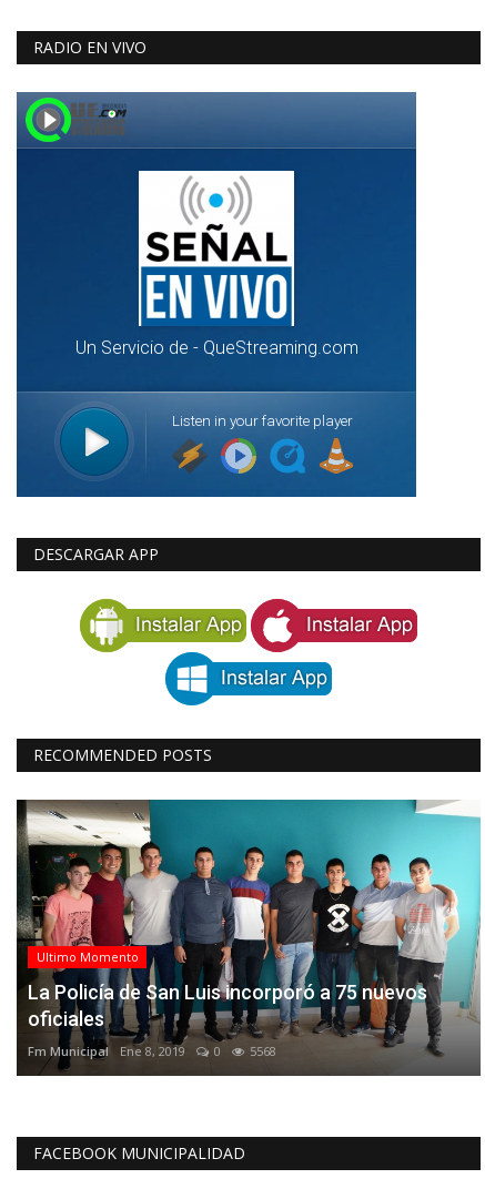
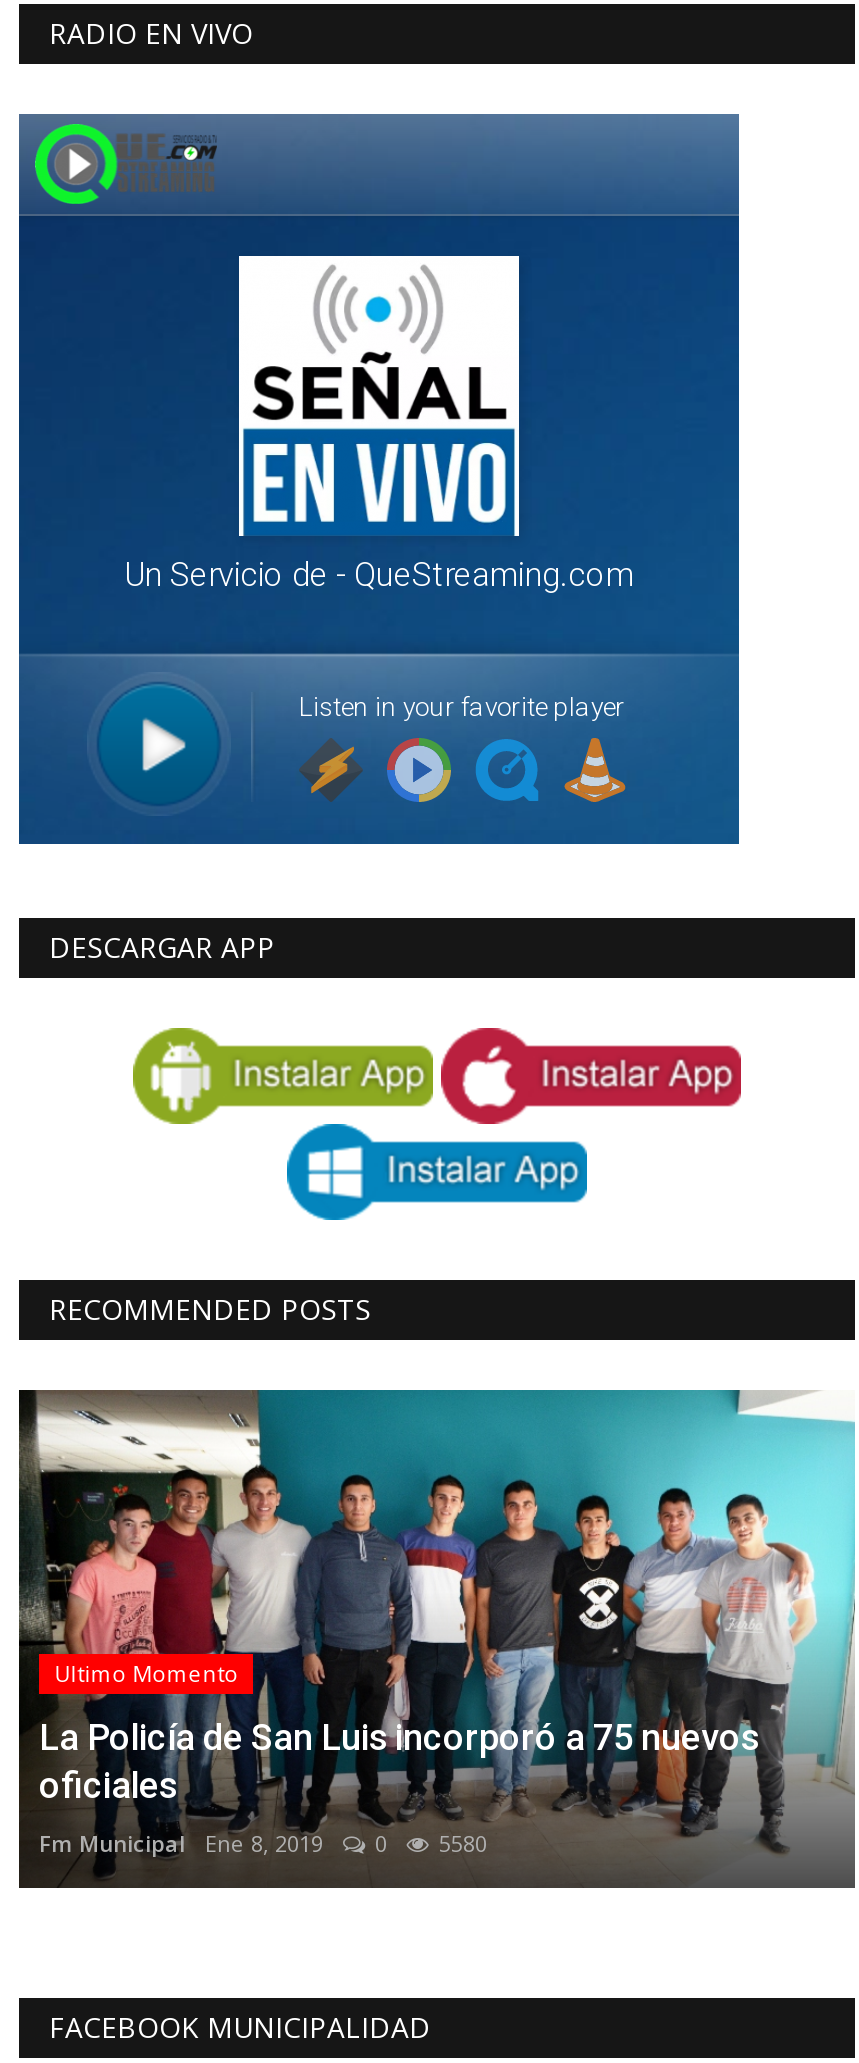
- Fm Municipal Ene 8, 2019 0 5568
+ Fm Municipal Ene 8, 2019 0 5580
